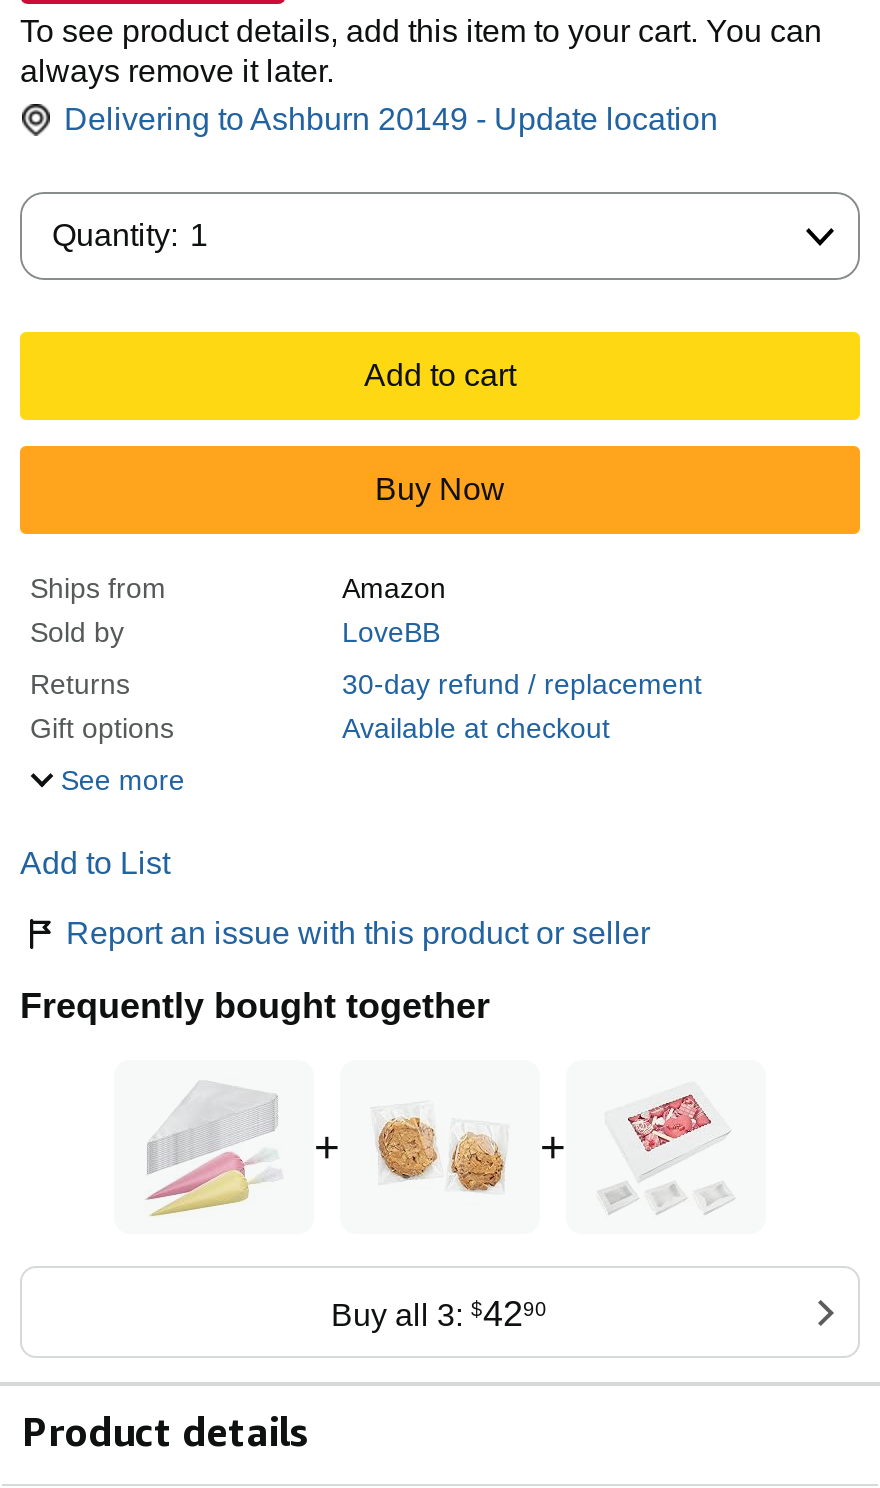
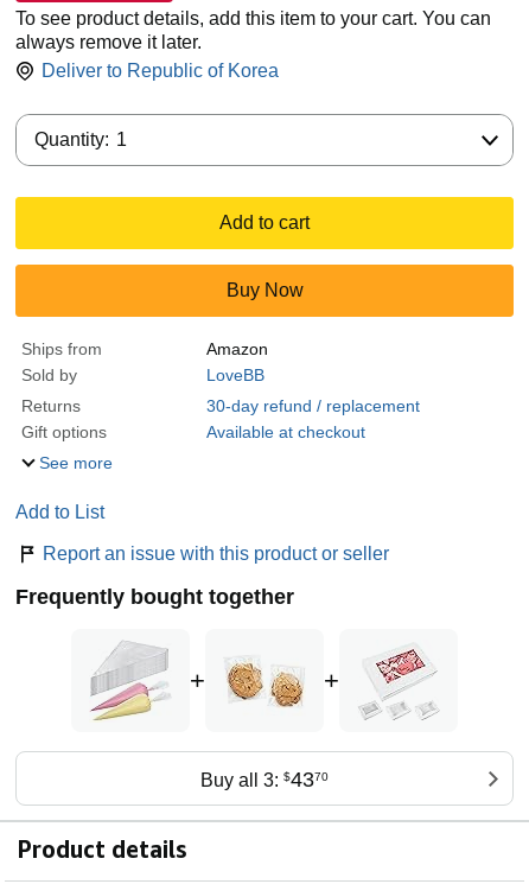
- Delivering to Ashburn 20149 - Update location
+ Deliver to Republic of Korea

- Buy all 3: $4290
+ Buy all 3: $4370
